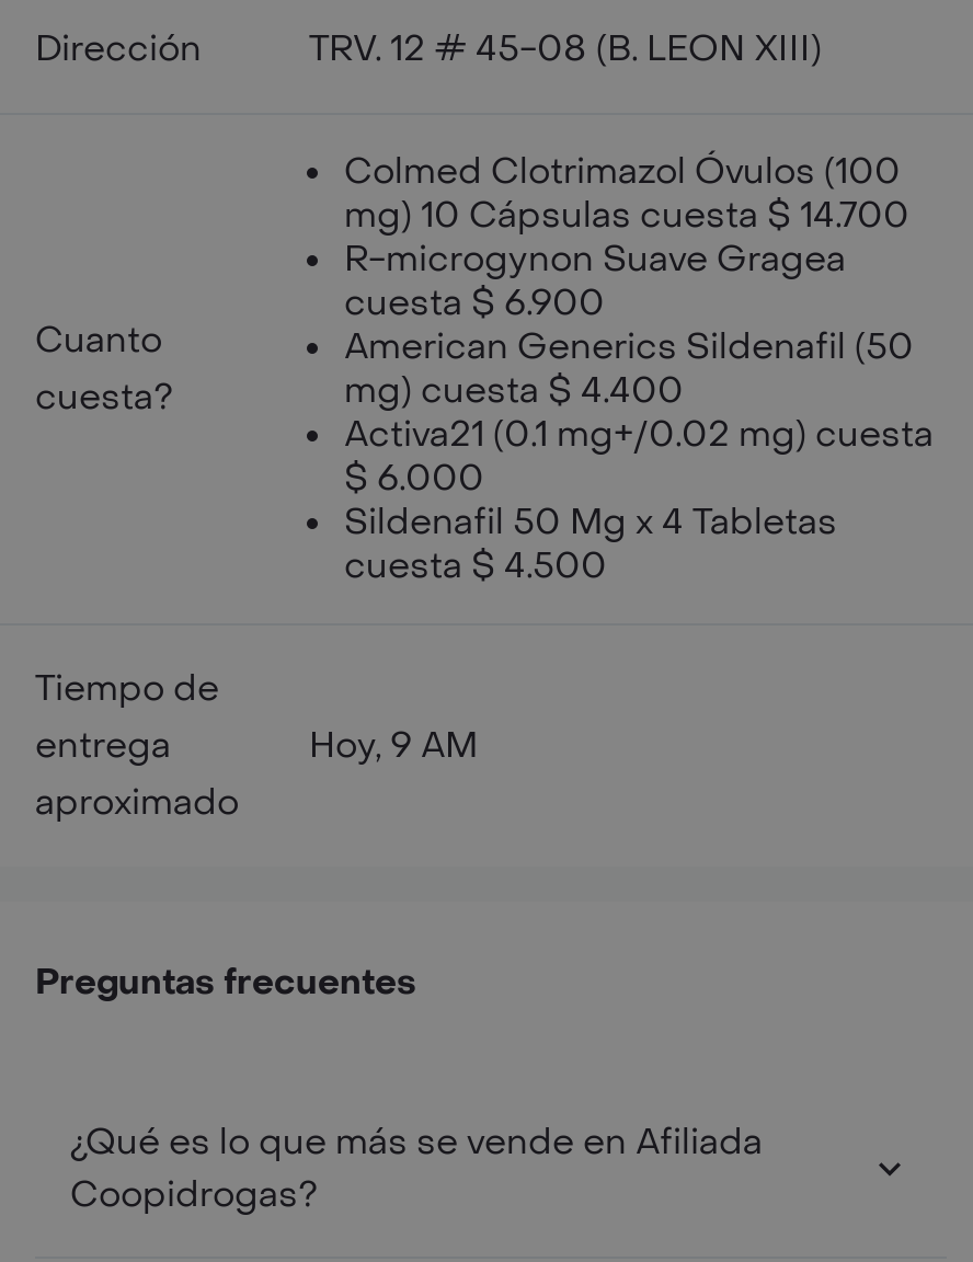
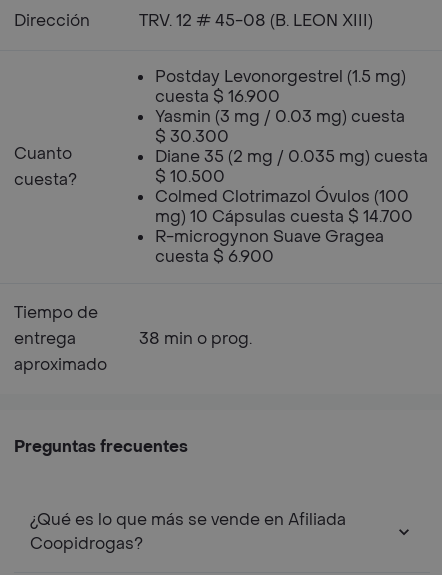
+ Postday Levonorgestrel (1.5 mg)
+ cuesta $ 16.900
+ Yasmin (3 mg / 0.03 mg) cuesta
+ $ 30.300
+ Diane 35 (2 mg / 0.035 mg) cuesta
+ $ 10.500

moved down: Colmed Clotrimazol Óvulos (100 | mg) 10 Cápsulas cuesta $ 14.700 | R-microgynon Suave Gragea | cuesta $ 6.900

- American Generics Sildenafil (50
- mg) cuesta $ 4.400
- Activa21 (0.1 mg+/0.02 mg) cuesta
- $ 6.000
- Sildenafil 50 Mg x 4 Tabletas
- cuesta $ 4.500

- Hoy, 9 AM
+ 38 min o prog.
